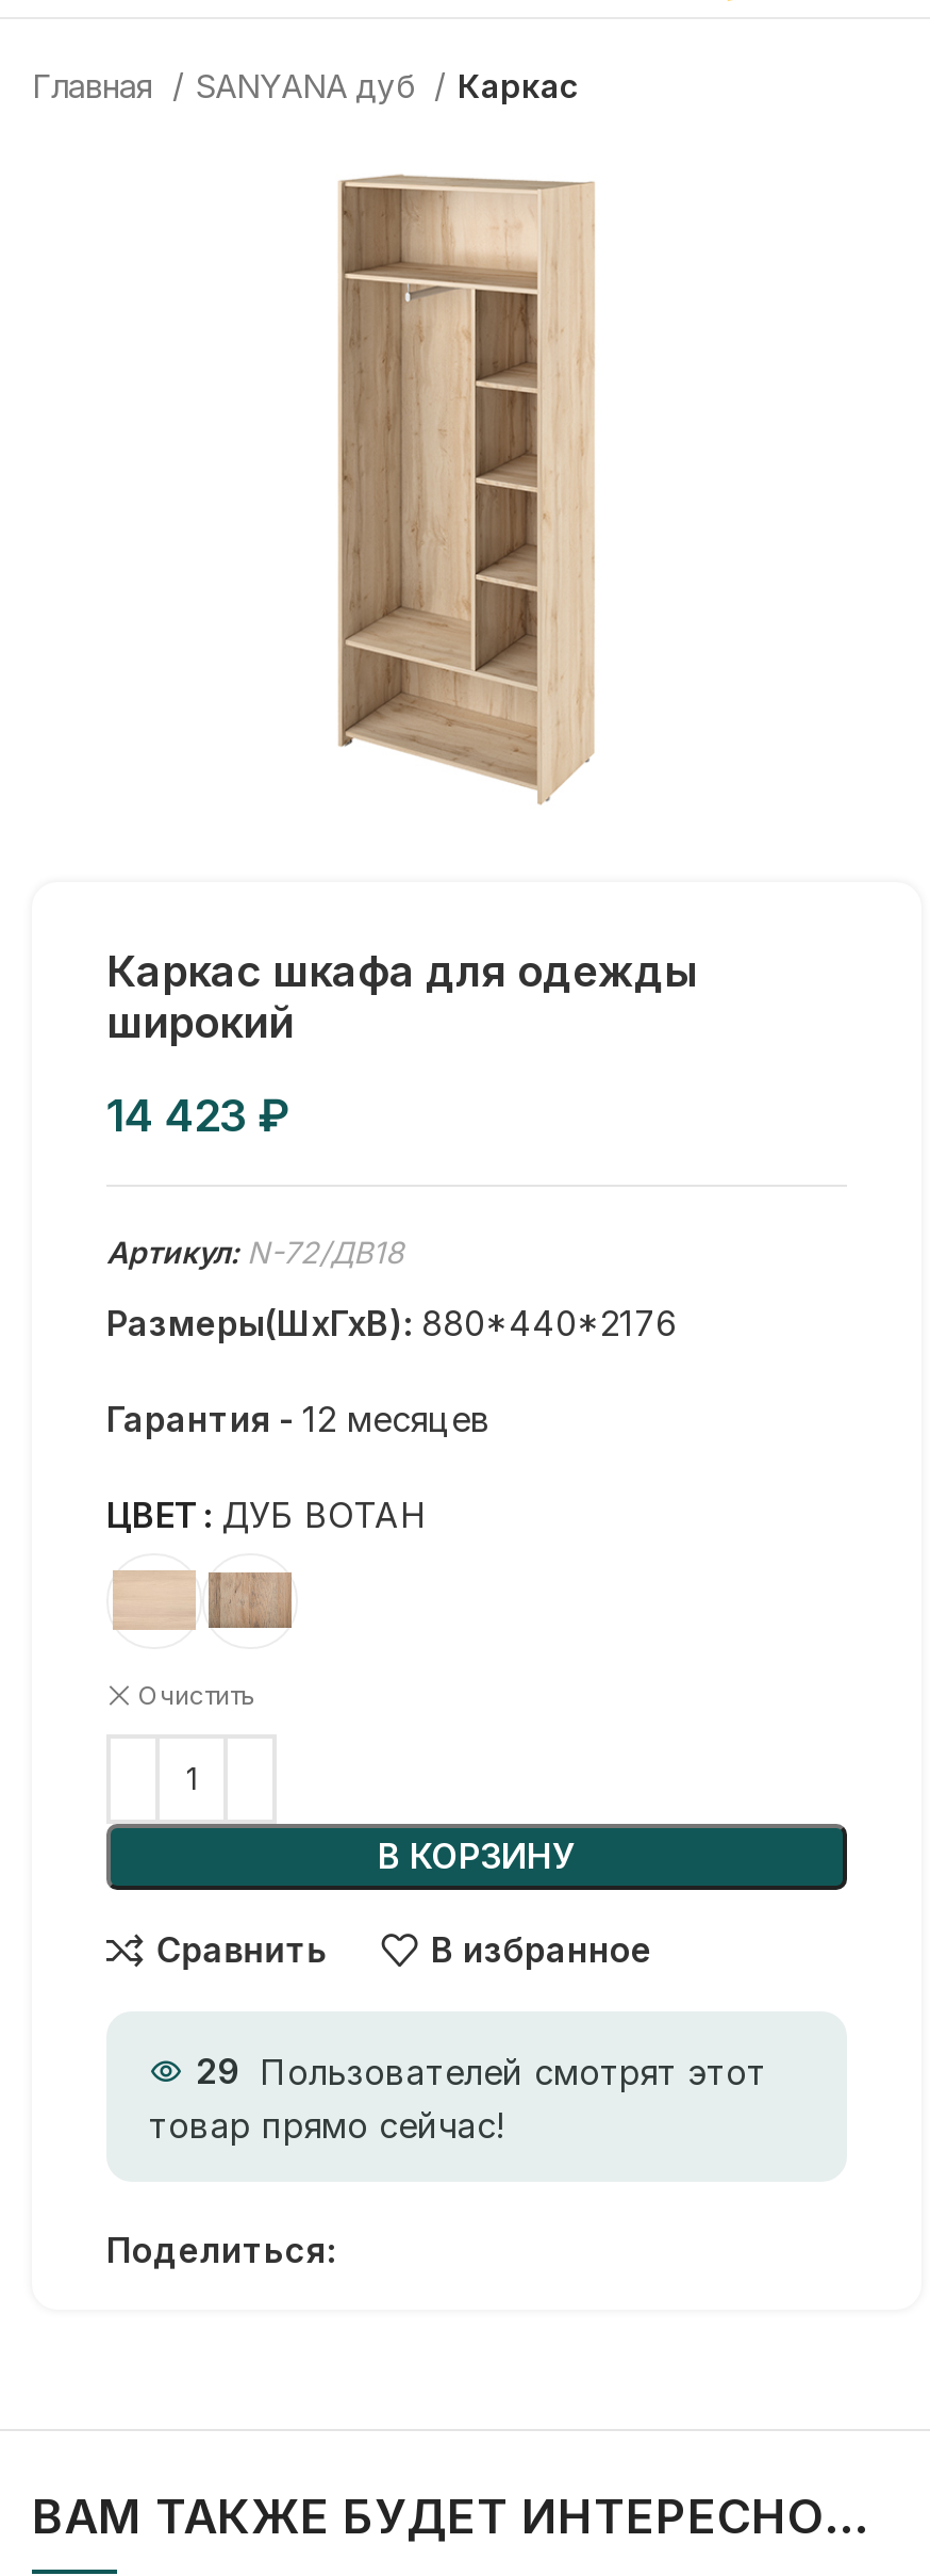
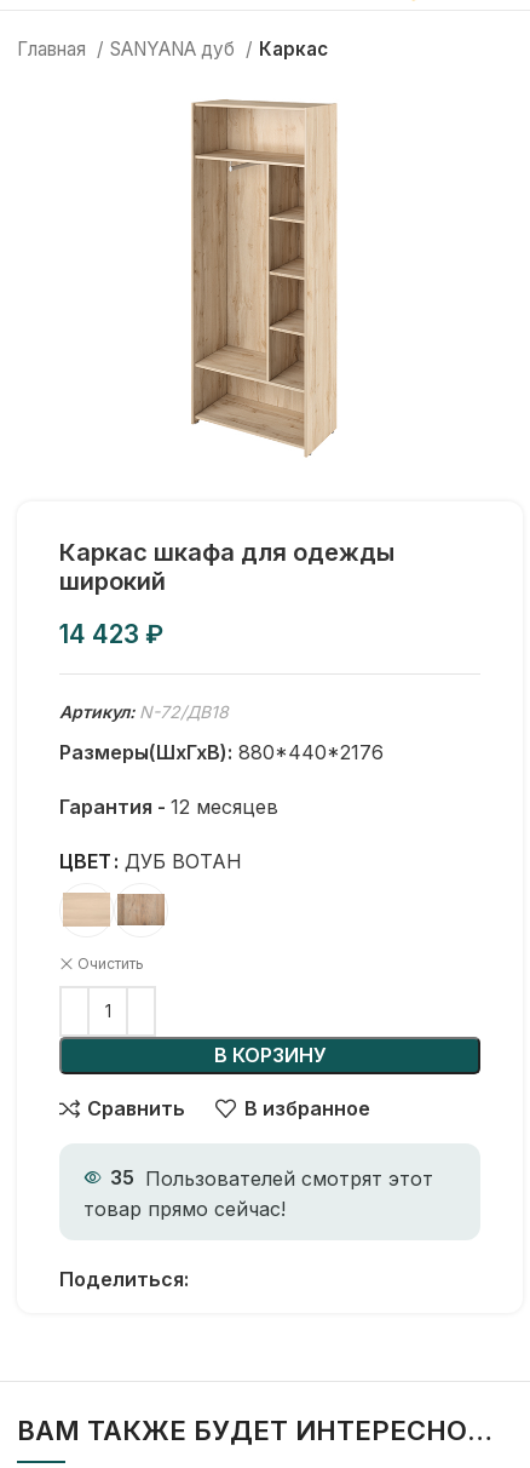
- 29 Пользователей смотрят этот
+ 35 Пользователей смотрят этот
